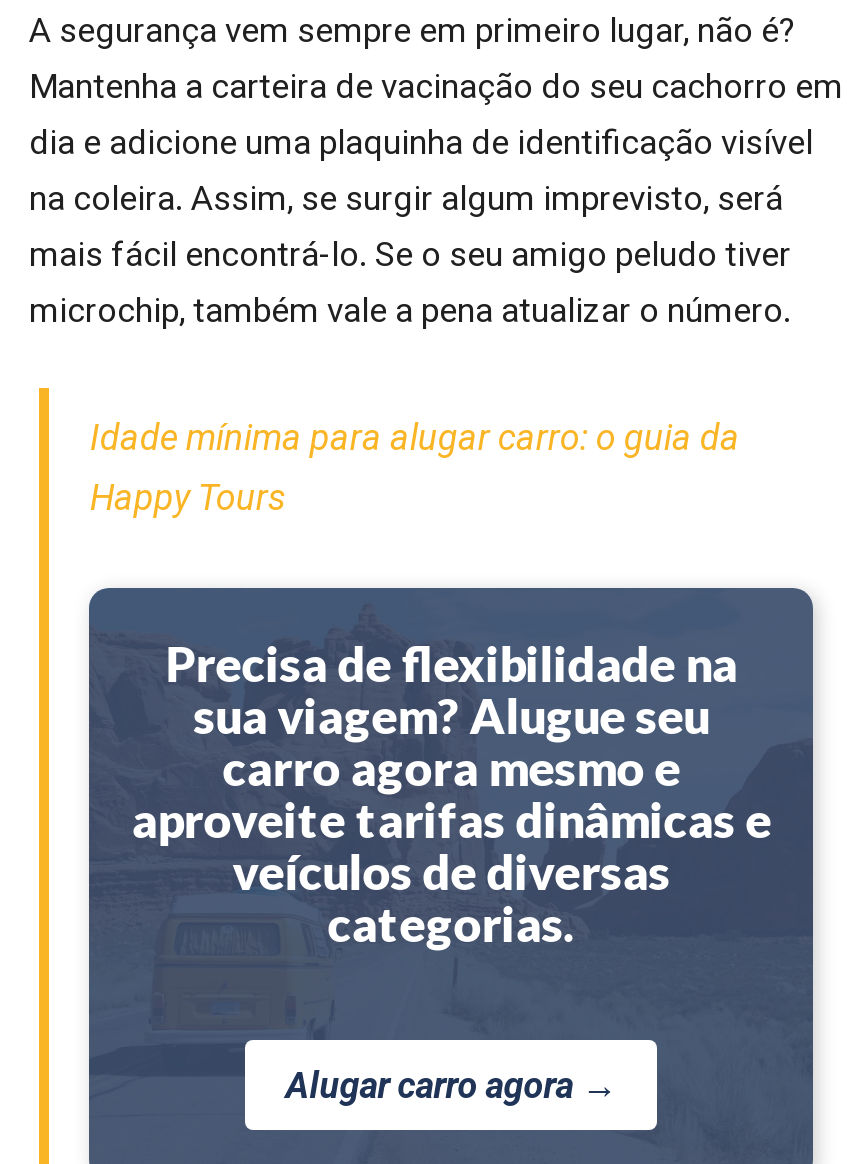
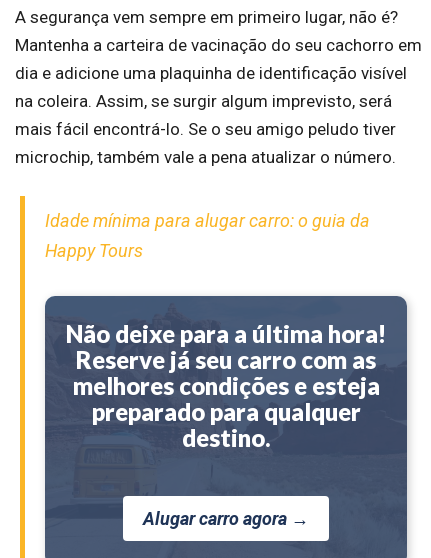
- Precisa de flexibilidade na
- sua viagem? Alugue seu
- carro agora mesmo e
- aproveite tarifas dinâmicas e
- veículos de diversas
- categorias.
+ Não deixe para a última hora!
+ Reserve já seu carro com as
+ melhores condições e esteja
+ preparado para qualquer
+ destino.
